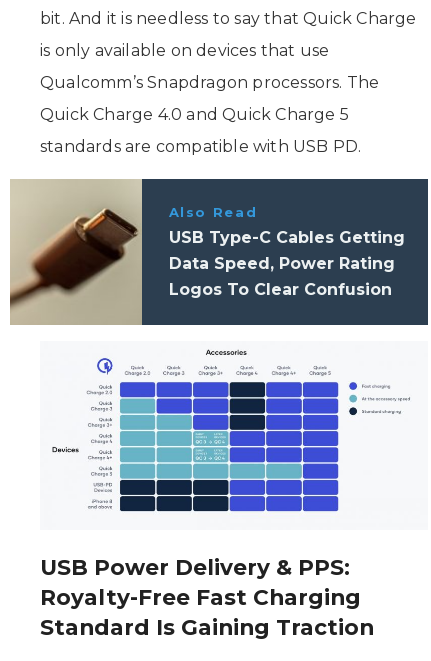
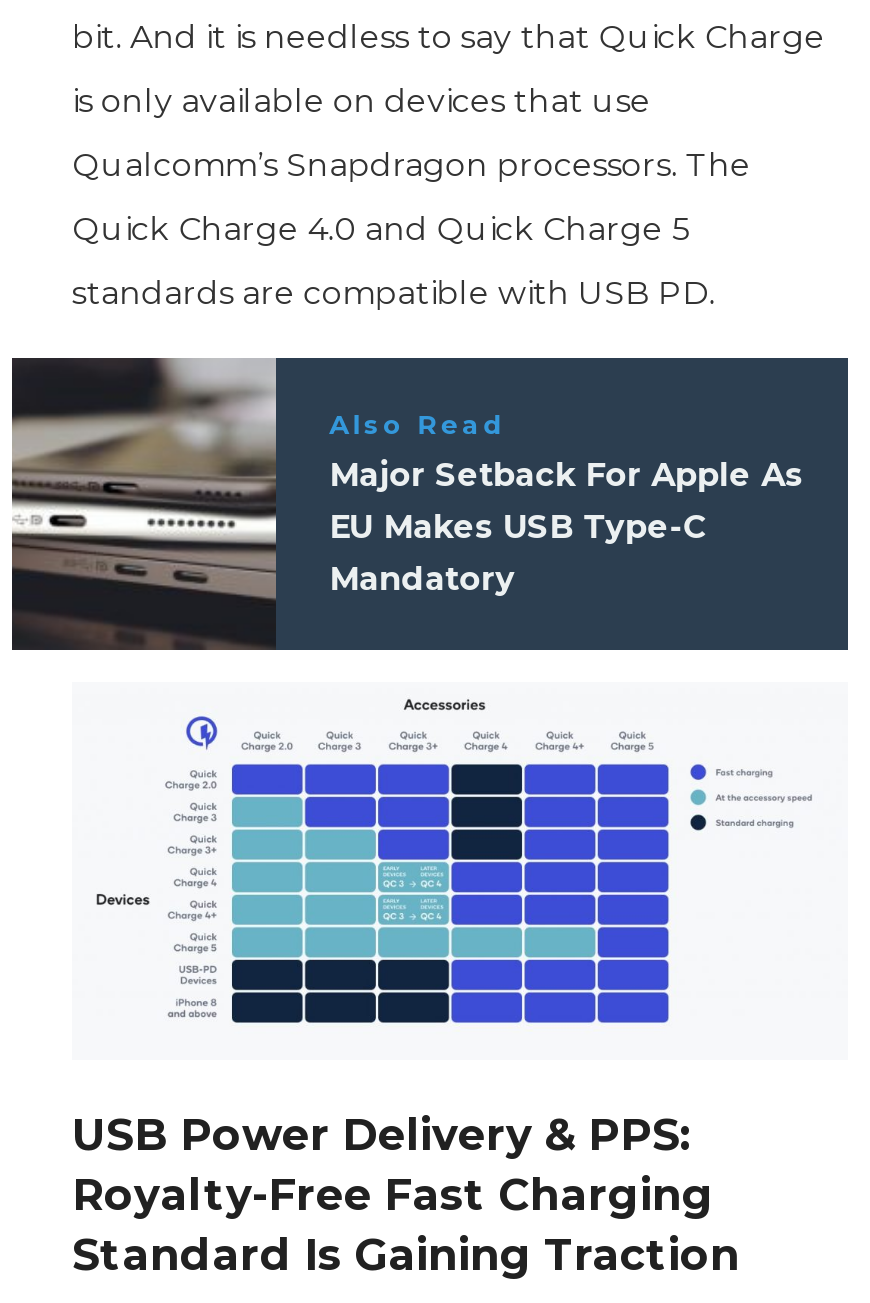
- [image]
- USB Type-C Cables Getting
- Data Speed, Power Rating
- Logos To Clear Confusion
+ [image]
+ Major Setback For Apple As
+ EU Makes USB Type-C
+ Mandatory
